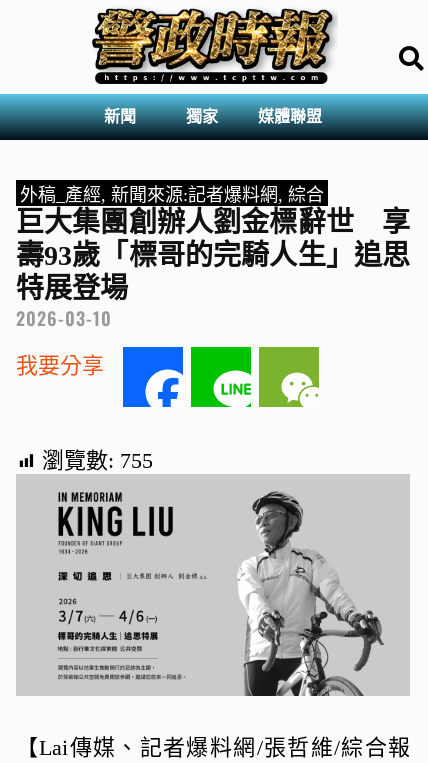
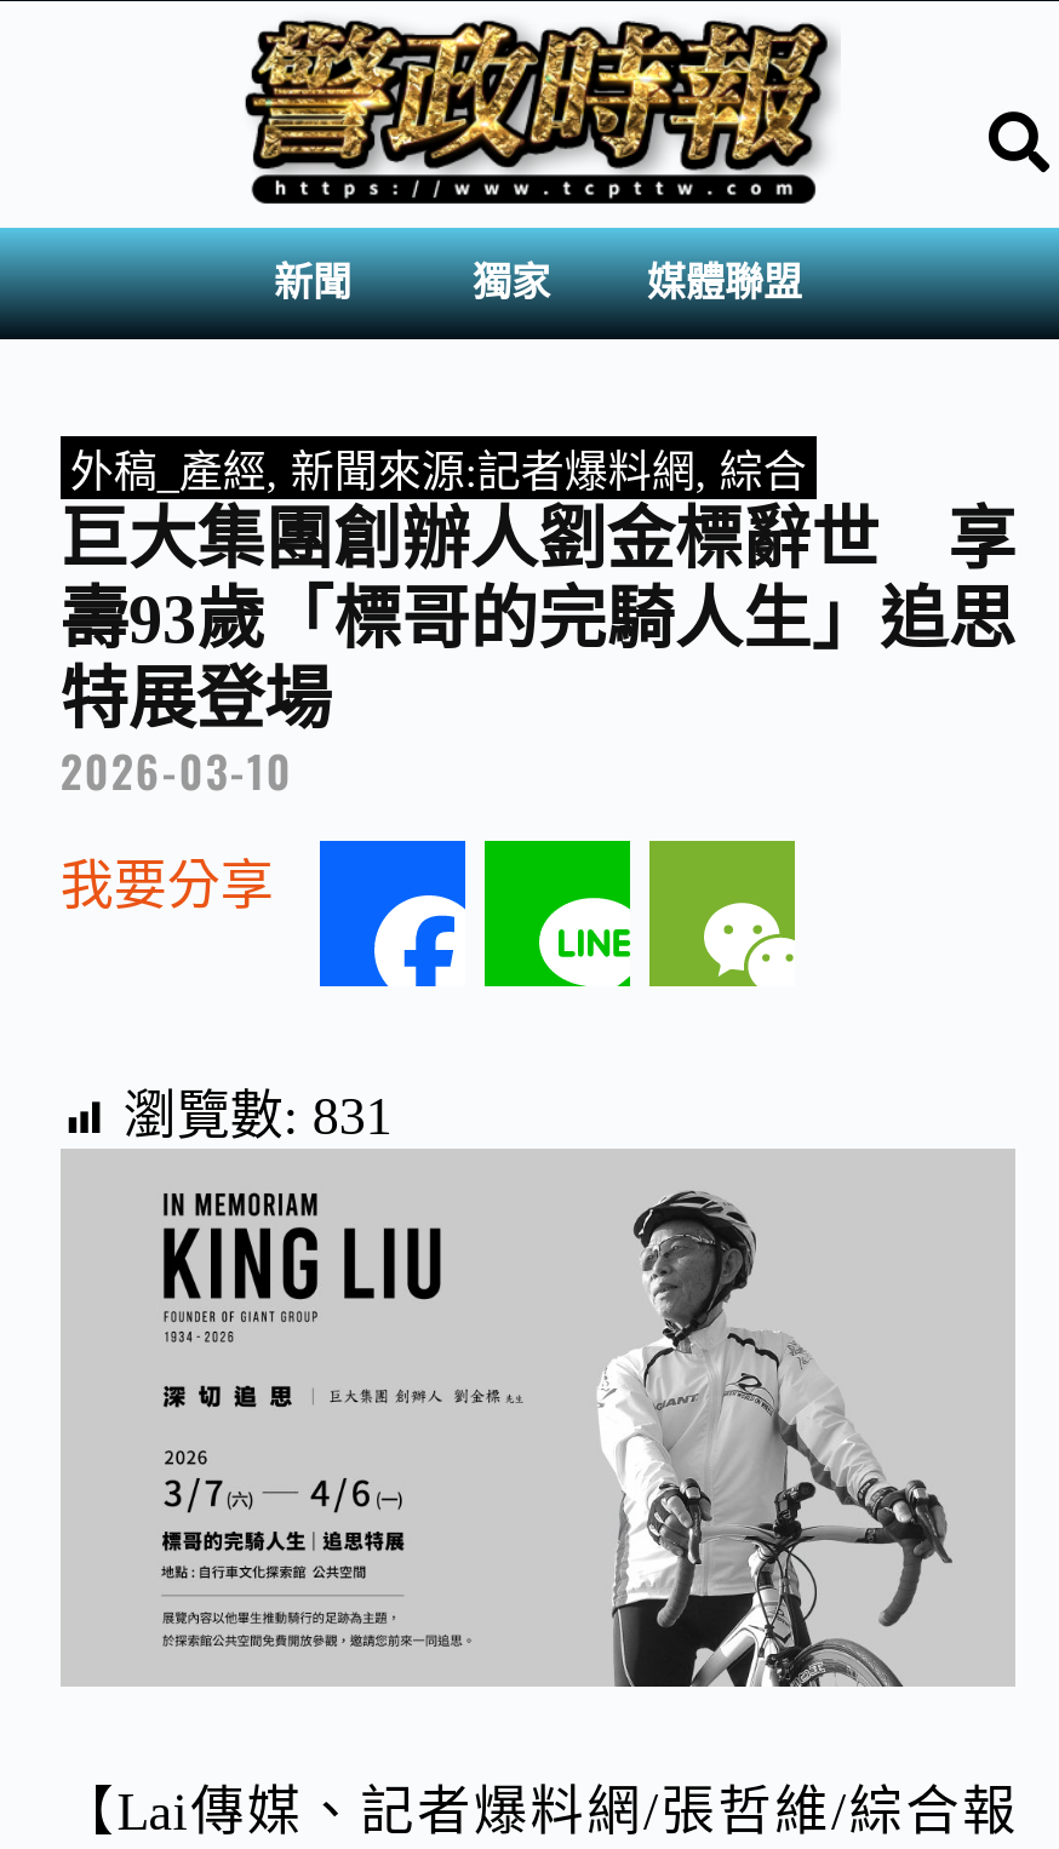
- 瀏覽數: 755
+ 瀏覽數: 831
